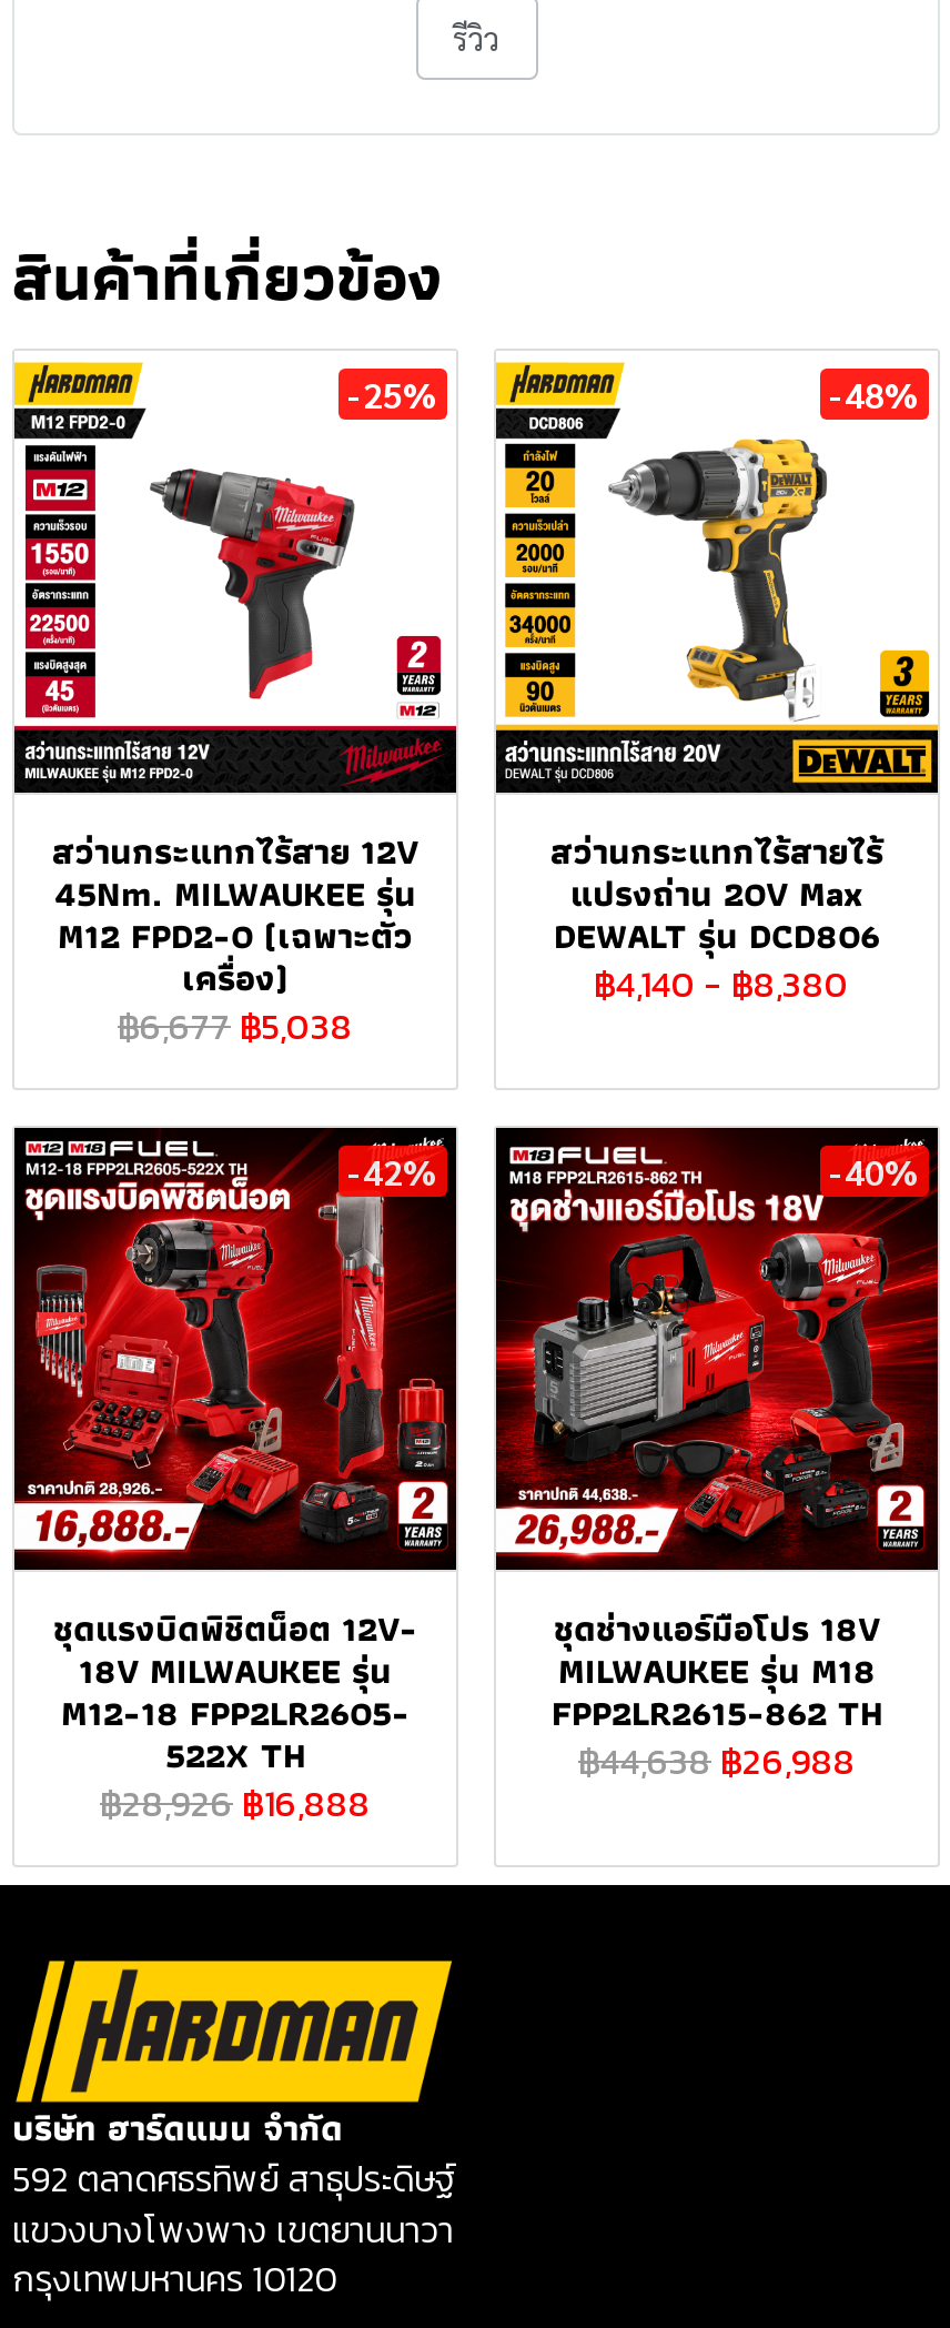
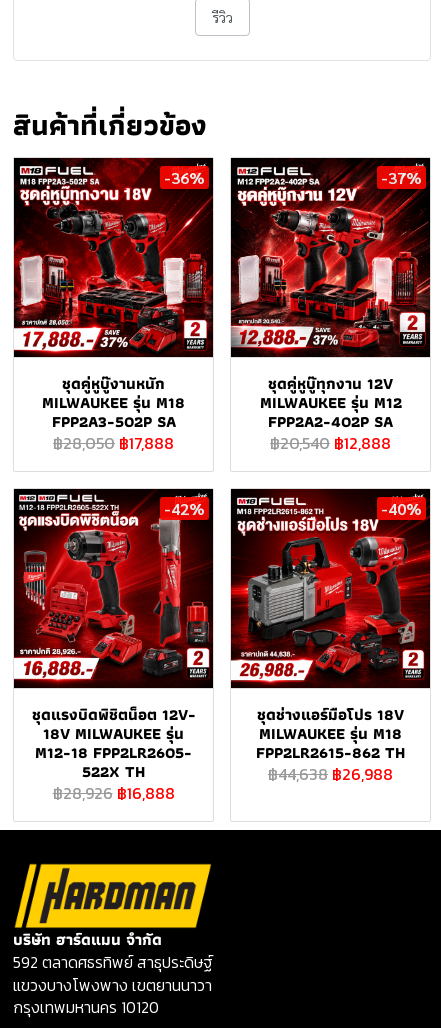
- [image]
- -25%
+ [image]
+ -36%

- [image]
- -48%
+ [image]
+ -37%

- สว่านกระแทกไร้สาย 12V
- 45Nm. MILWAUKEE รุ่น
- M12 FPD2-0 (เฉพาะตัว
- เครื่อง)
- ฿6,677 ฿5,038
+ ชุดคู่หูบู๊งานหนัก
+ MILWAUKEE รุ่น M18
+ FPP2A3-502P SA
+ ฿28,050 ฿17,888

- สว่านกระแทกไร้สายไร้
- แปรงถ่าน 20V Max
- DEWALT รุ่น DCD806
- ฿4,140 - ฿8,380
+ ชุดคู่หูบู๊ทุกงาน 12V
+ MILWAUKEE รุ่น M12
+ FPP2A2-402P SA
+ ฿20,540 ฿12,888
